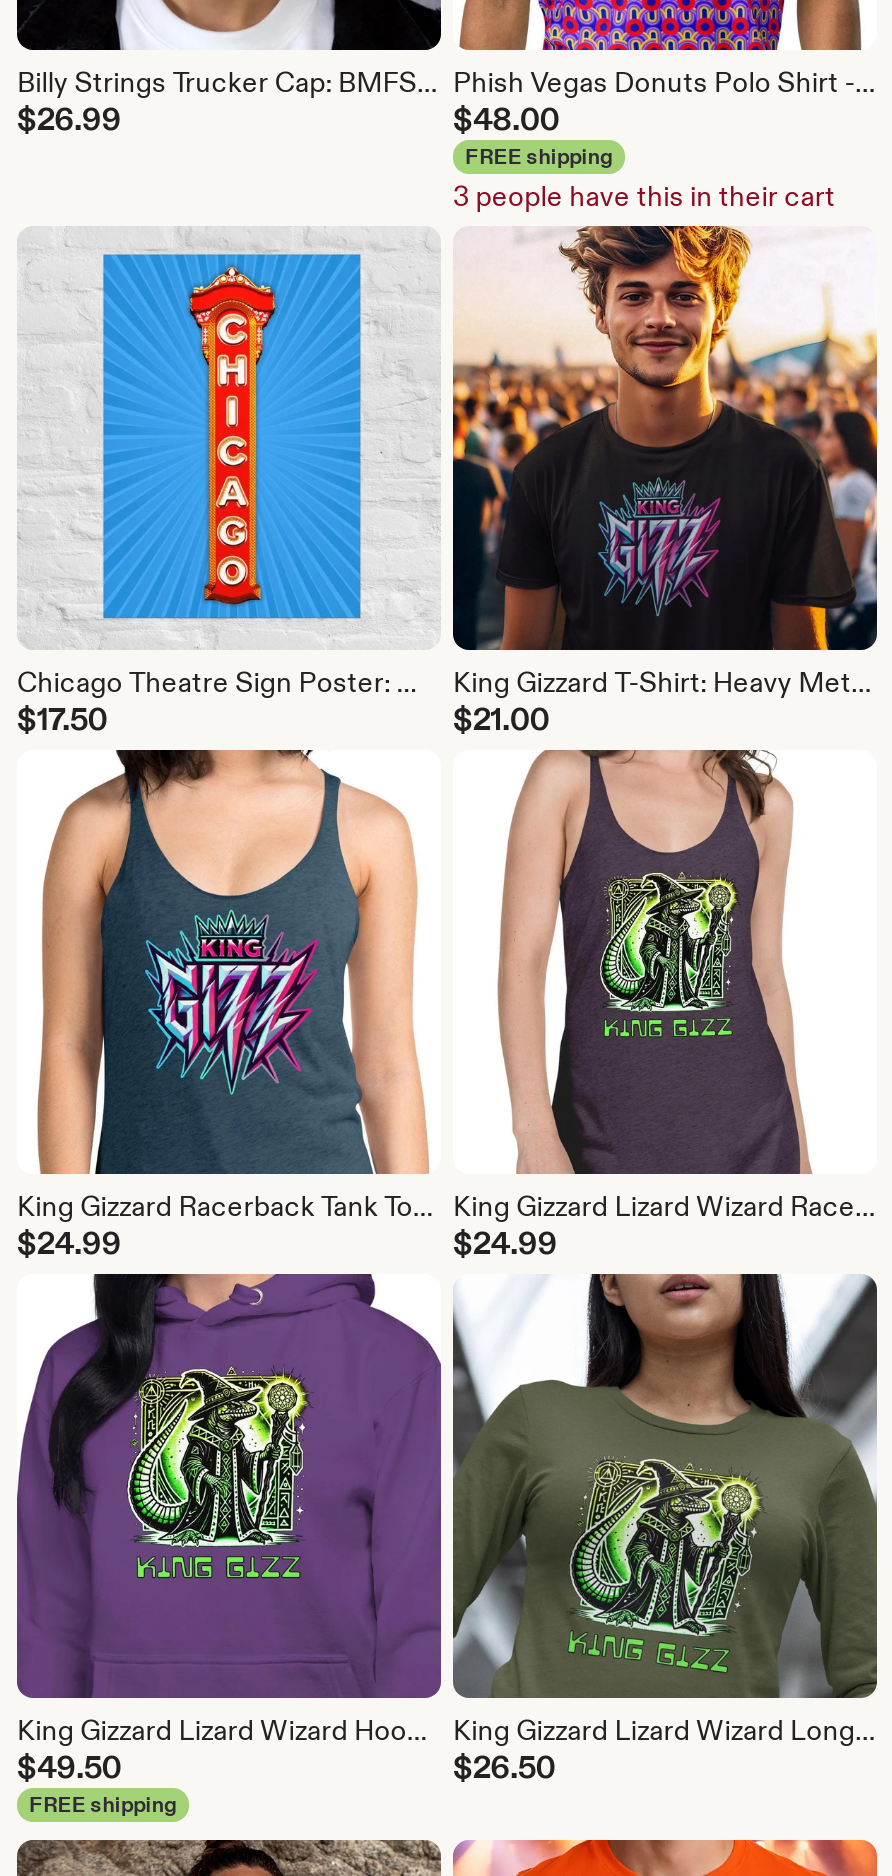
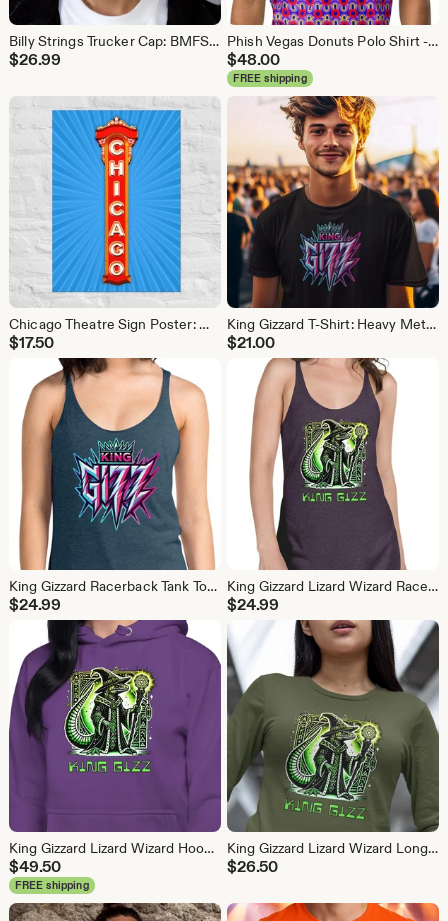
- 3 people have this in their cart
